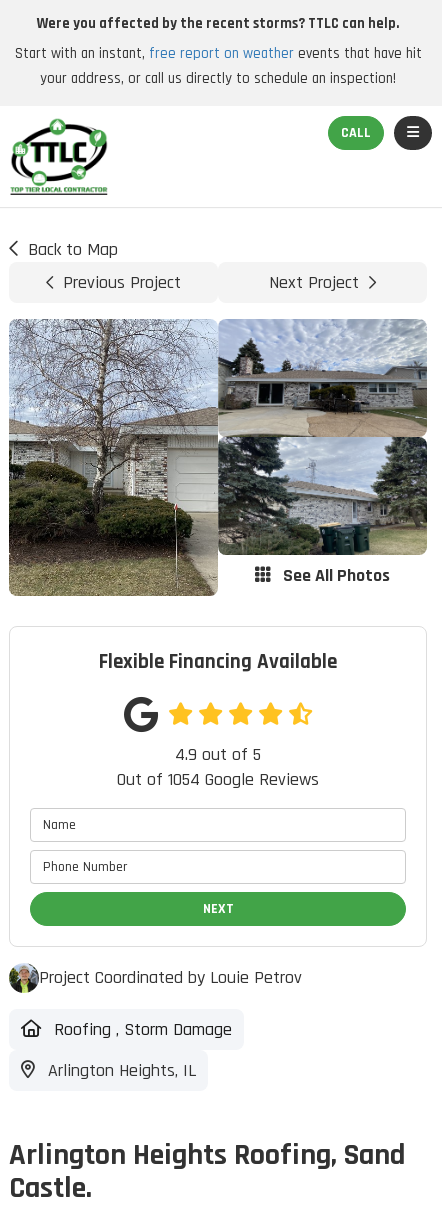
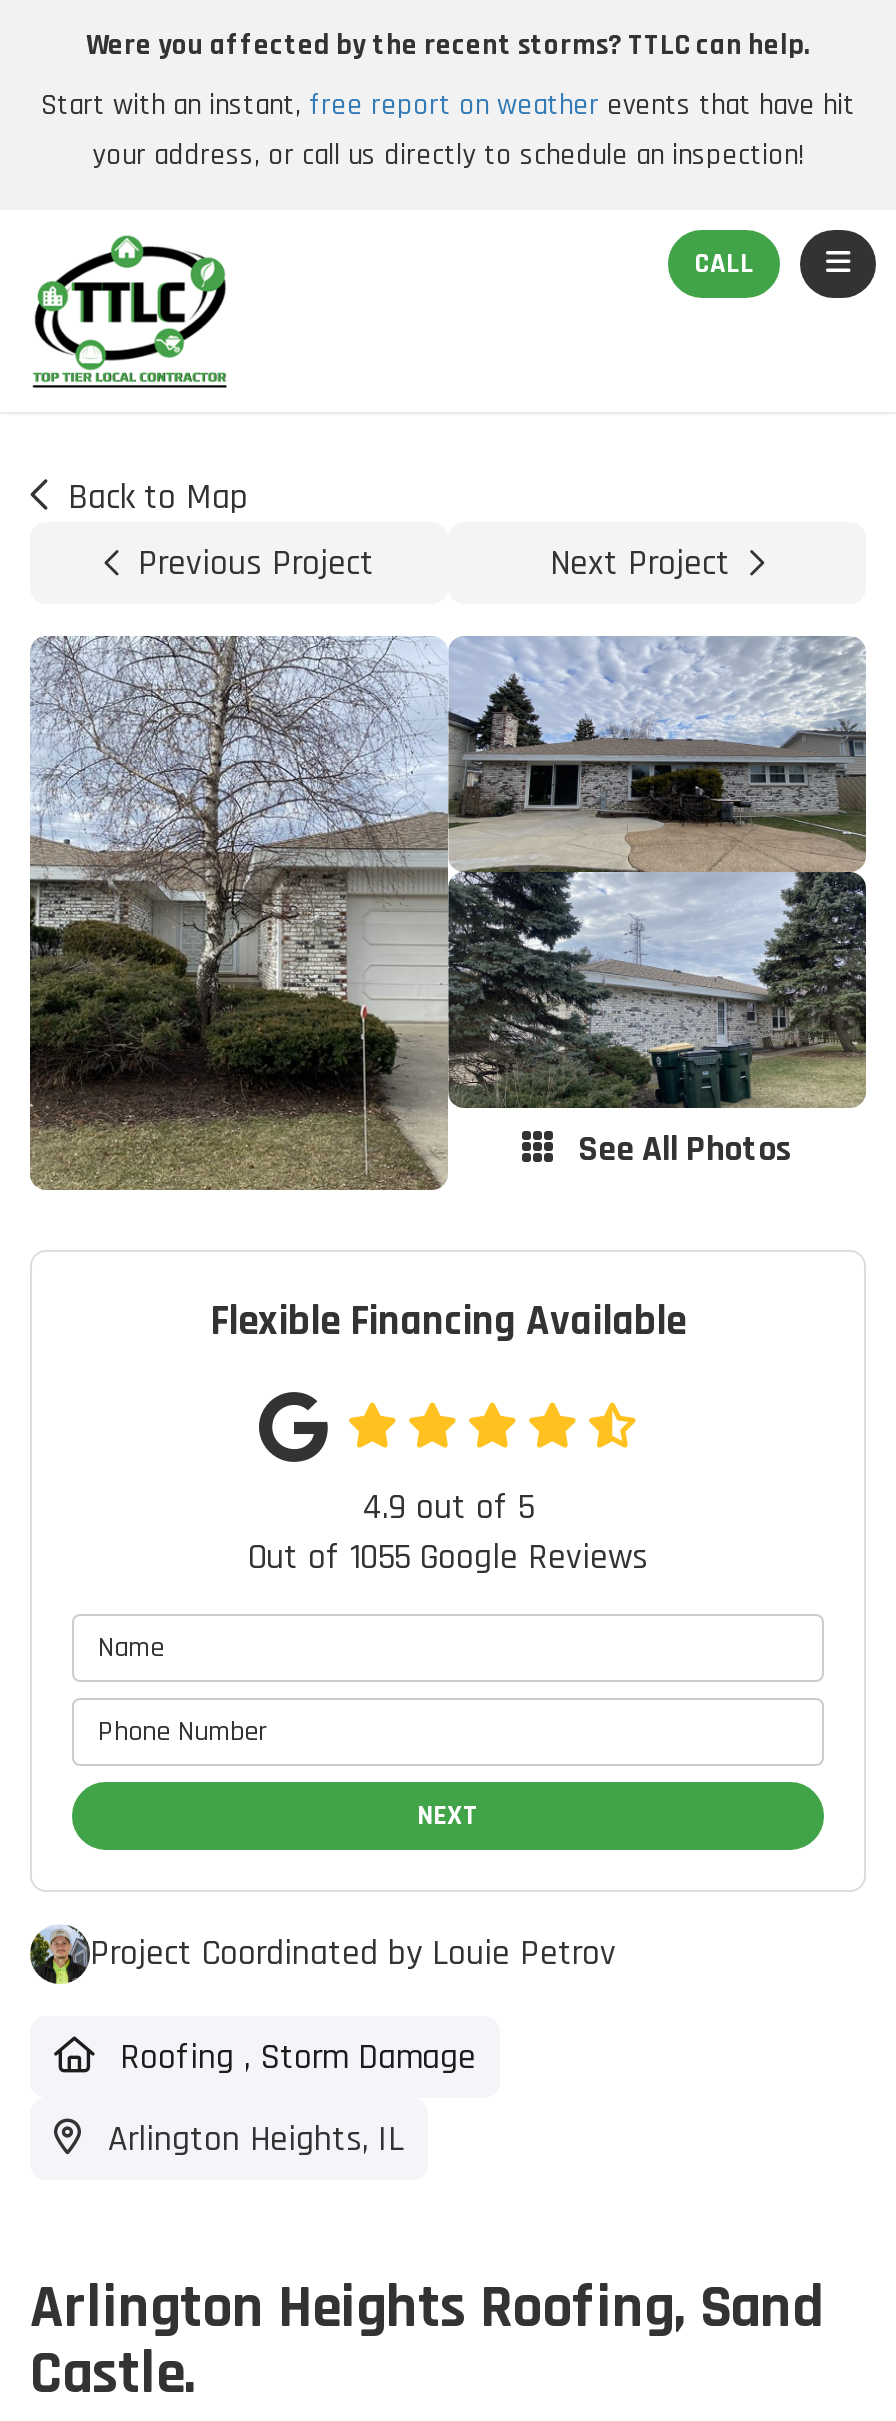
- Out of 1054 Google Reviews
+ Out of 1055 Google Reviews
